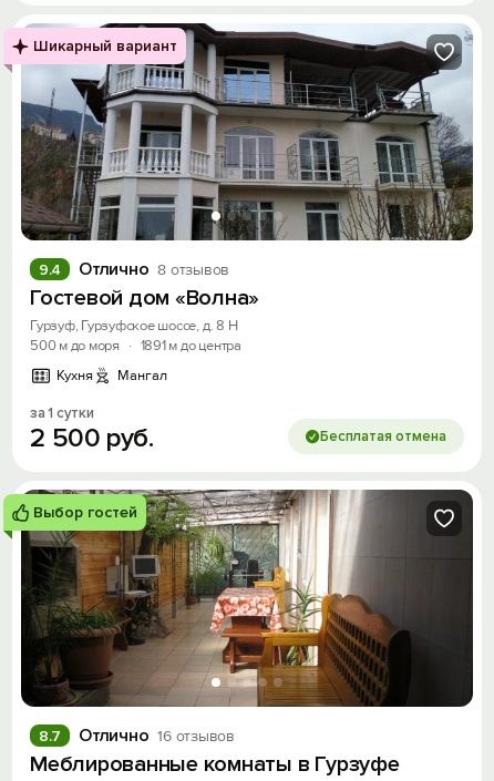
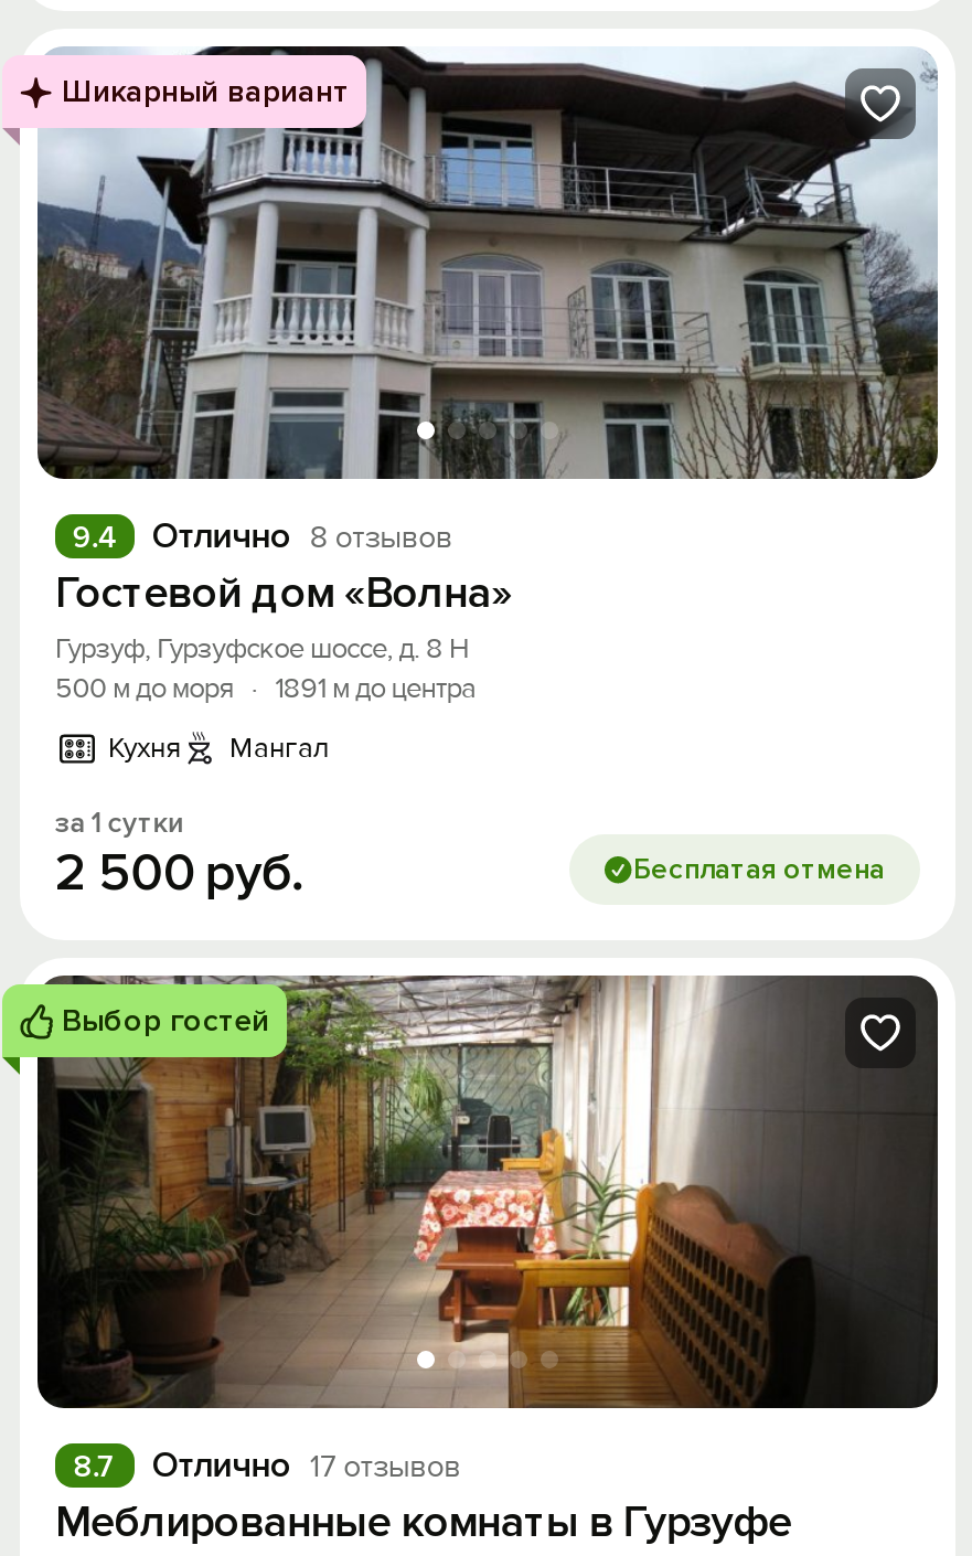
- Отлично 16 отзывов
+ Отлично 17 отзывов
